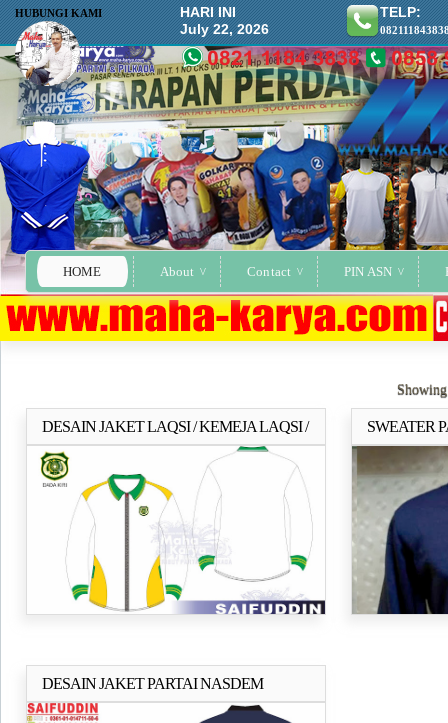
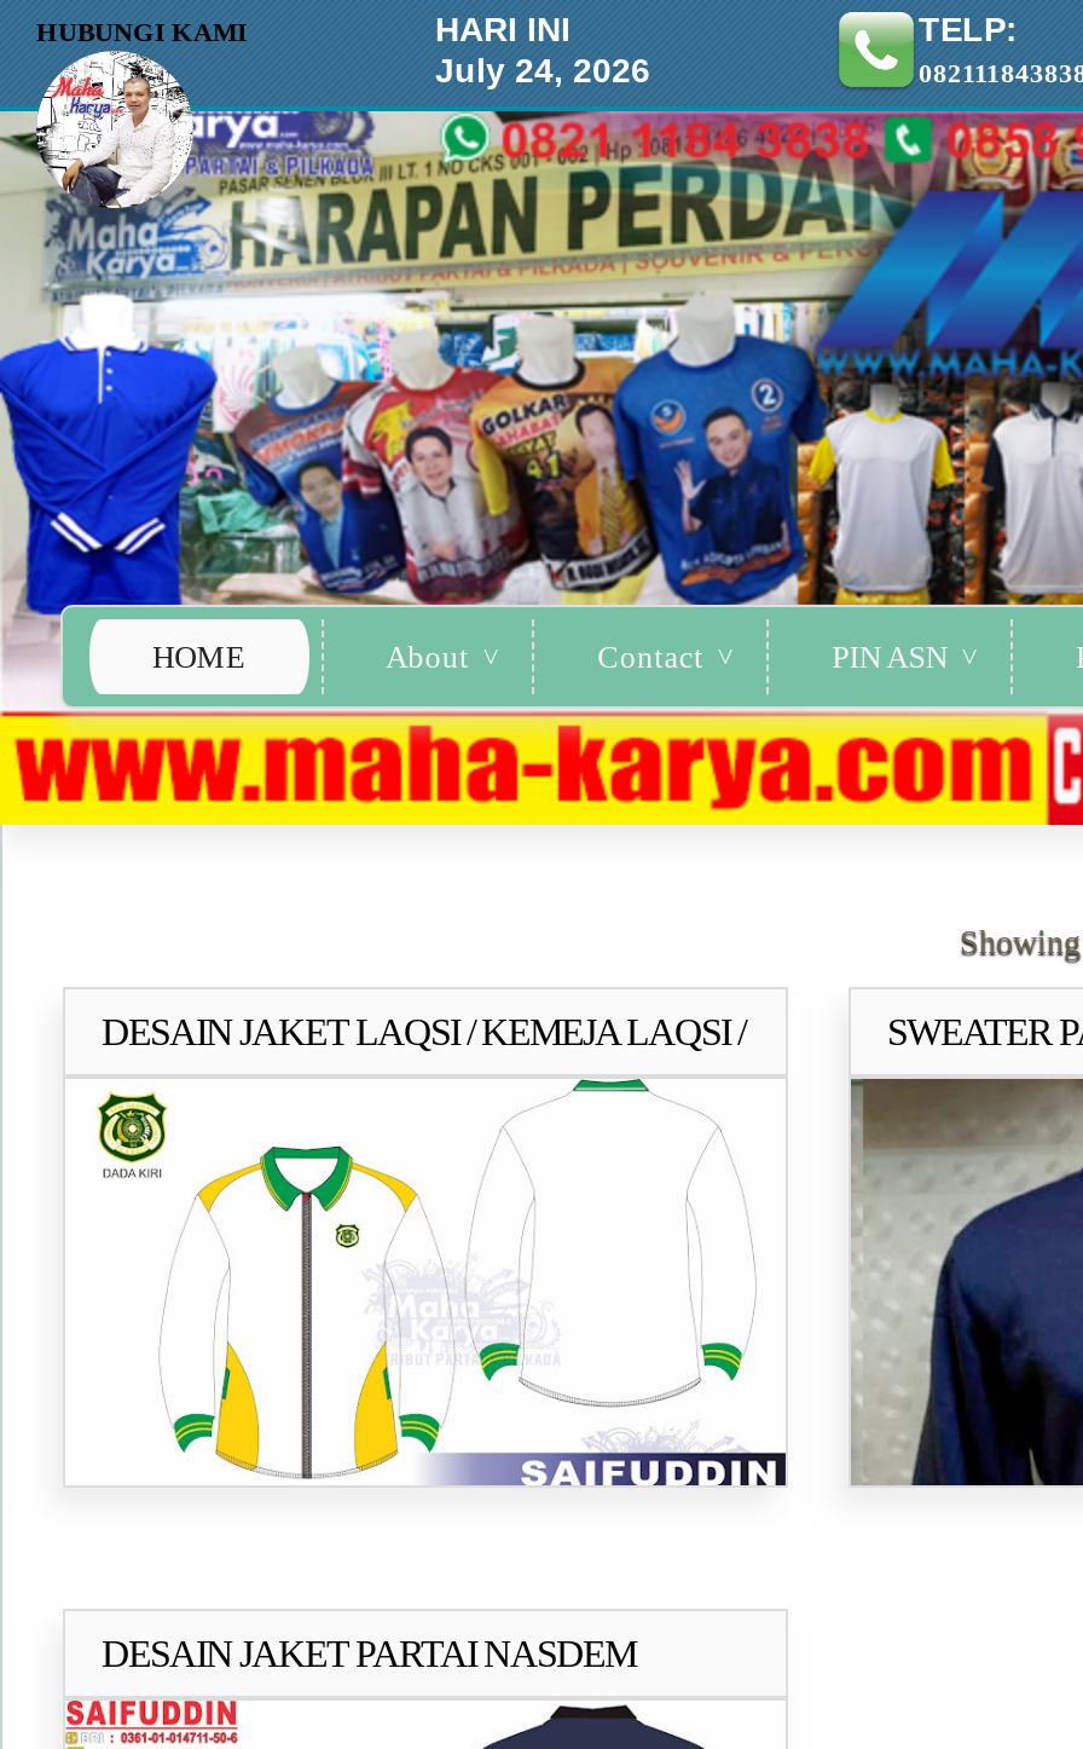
- July 22, 2026
+ July 24, 2026
